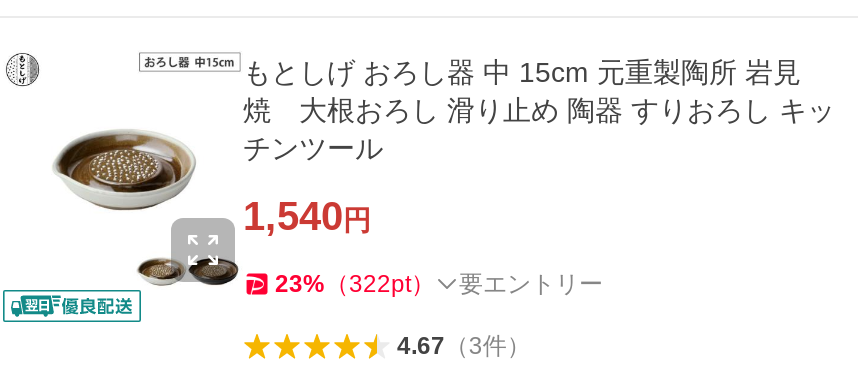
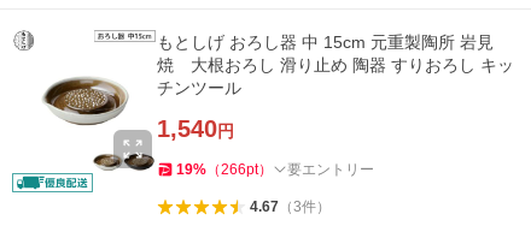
- 23%（322pt） 要エントリー
+ 19%（266pt） 要エントリー
